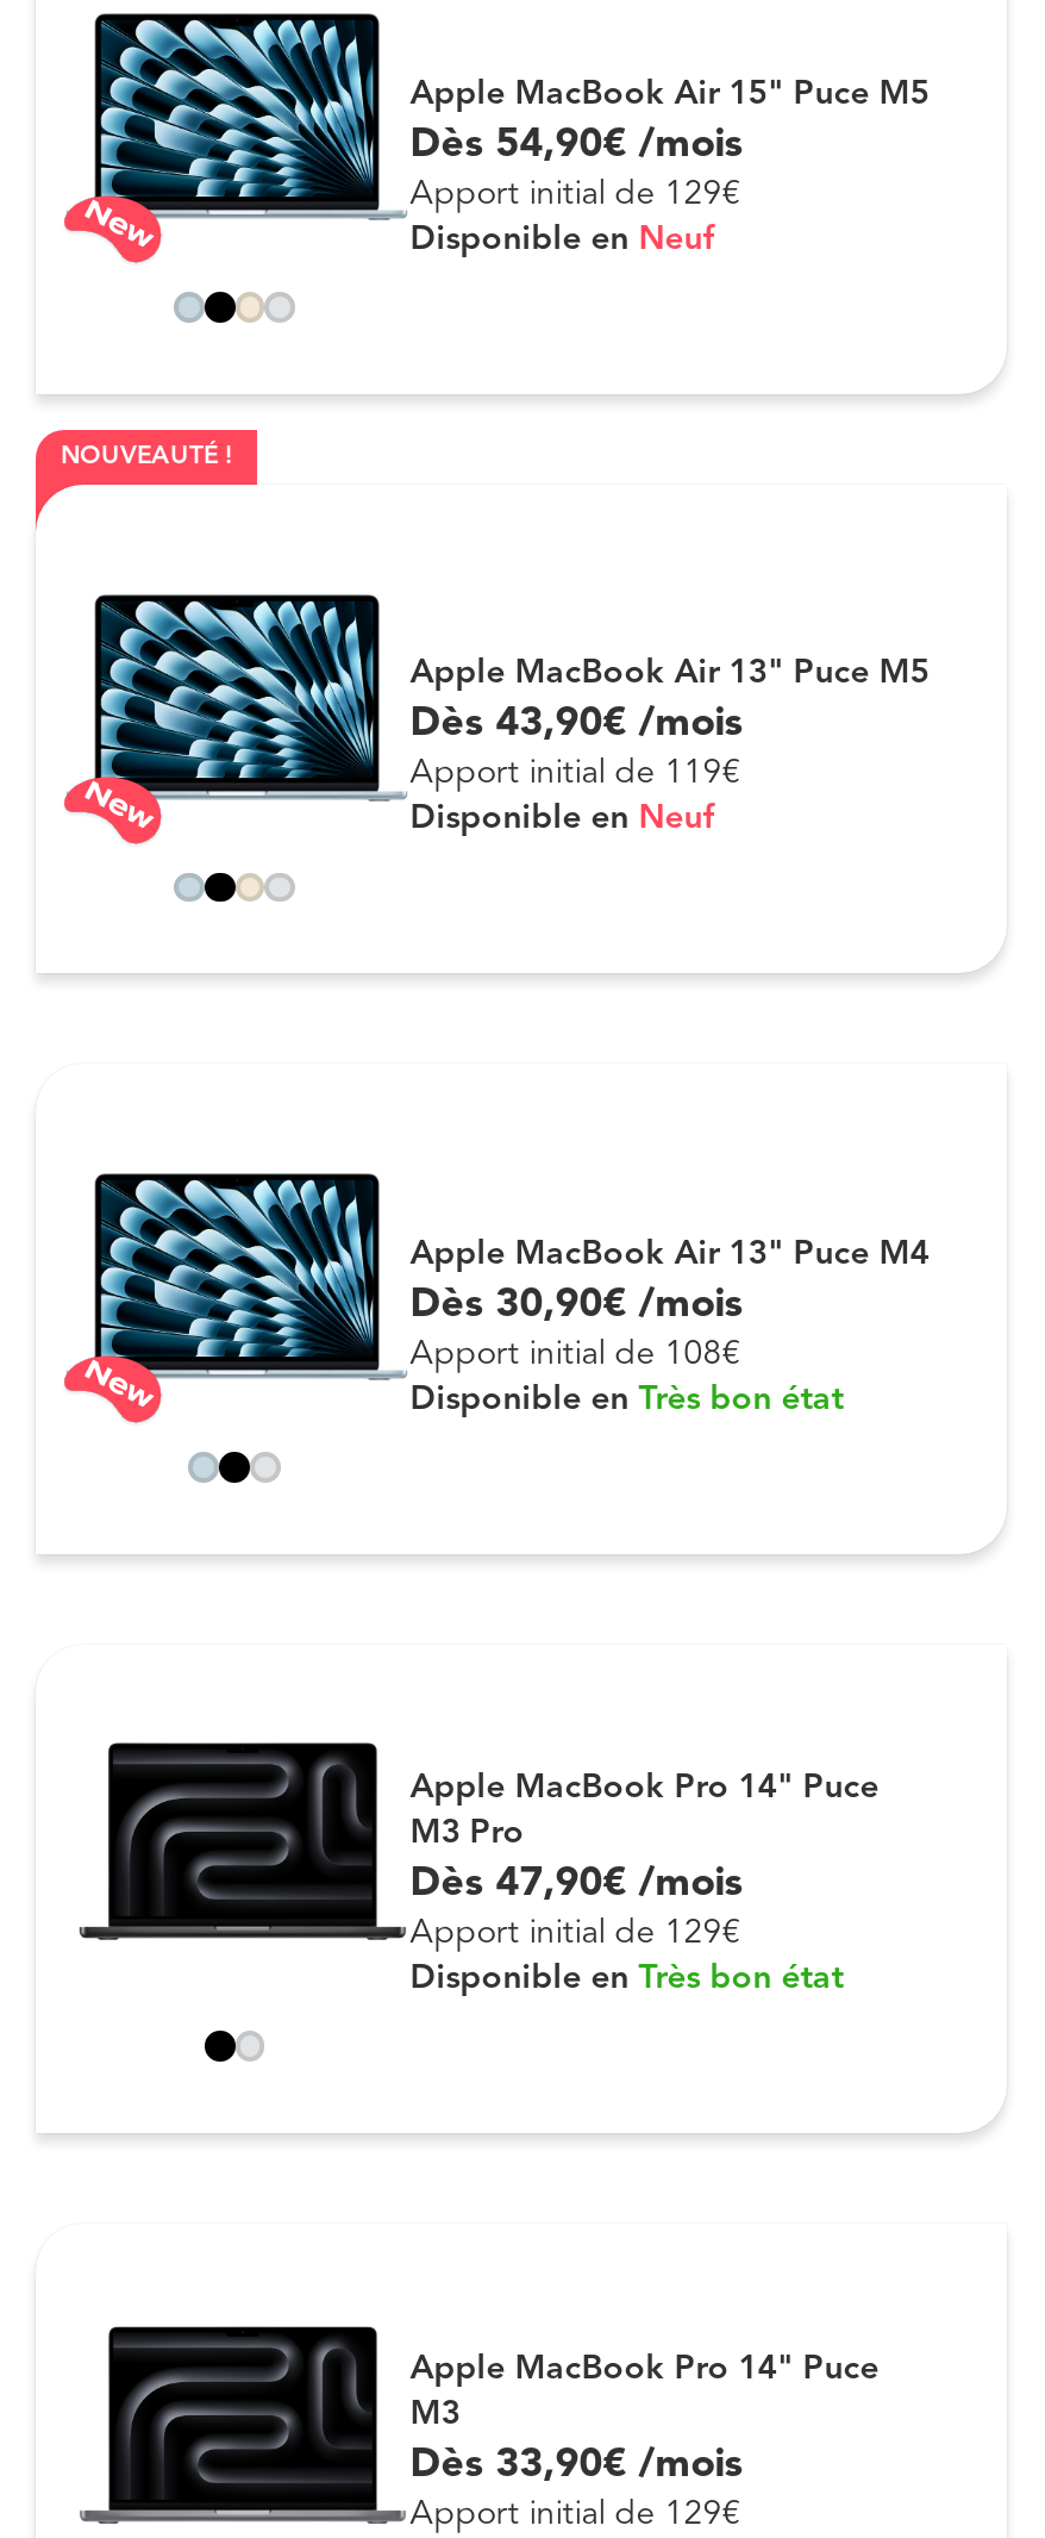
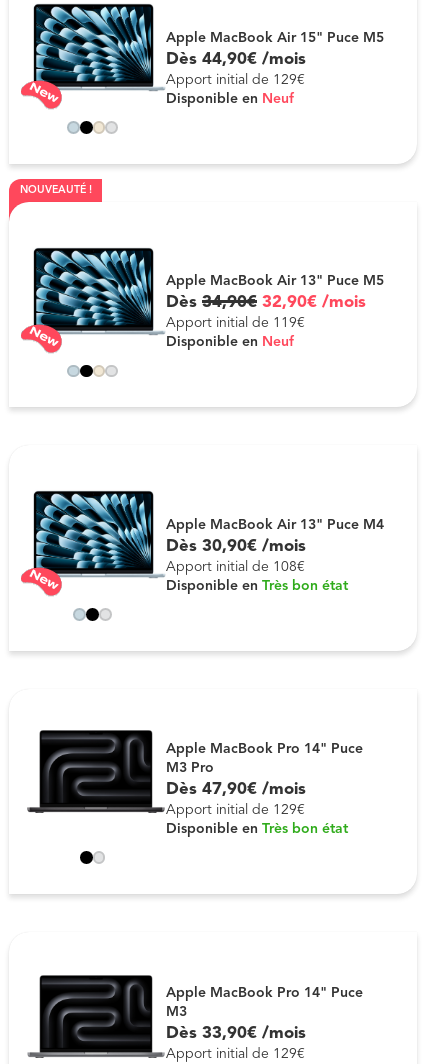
- Dès 54,90€/mois
+ Dès 44,90€/mois

- Dès 43,90€/mois
+ Dès 34,90€ 32,90€/mois
